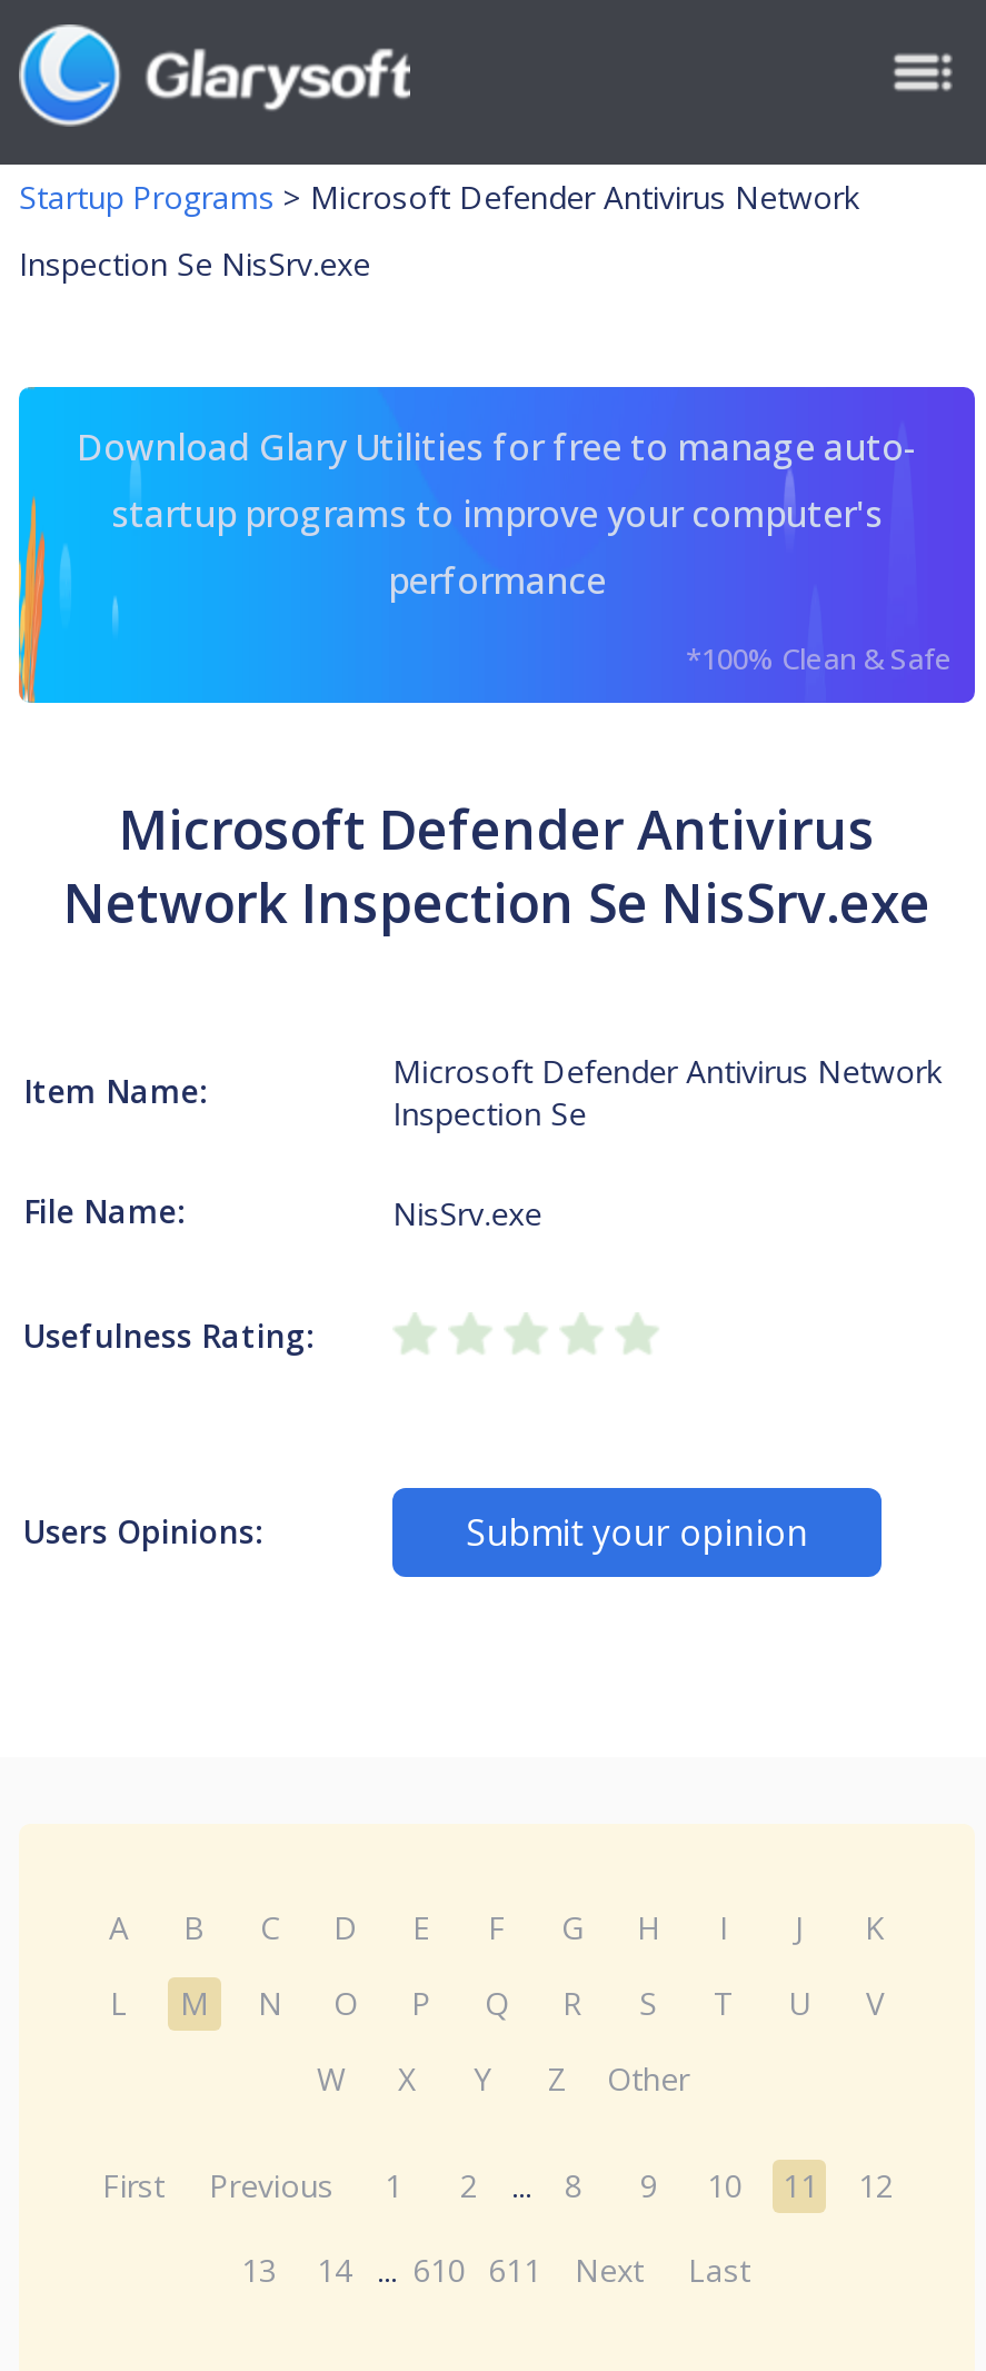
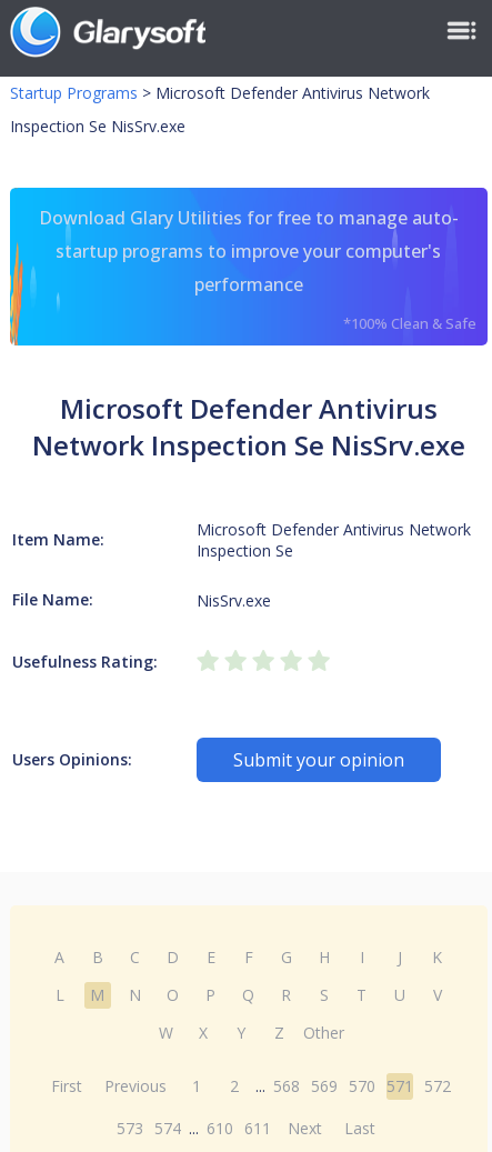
- 2 ... 8
- 9
- 10
- 11
- 12
+ 2 ... 568 569 570 571 572

- 13
- 14 ... 610 611
+ 573 574 ... 610 611
